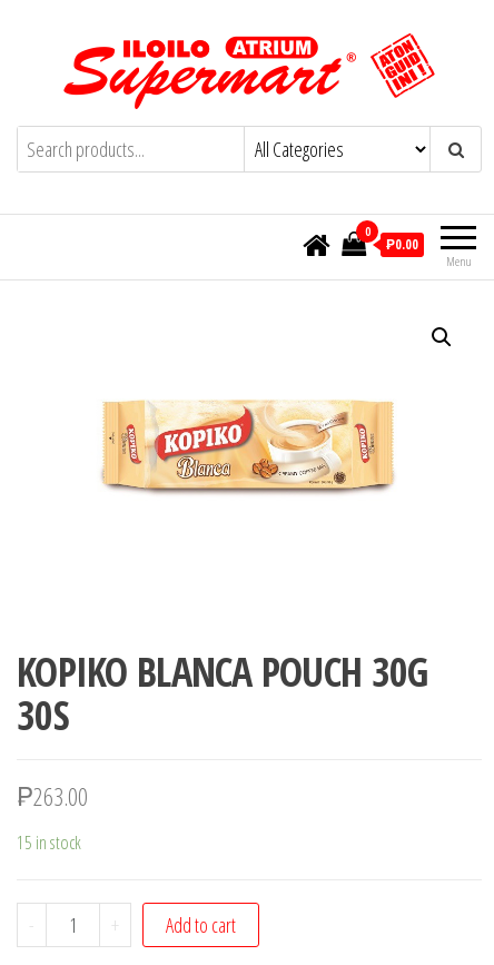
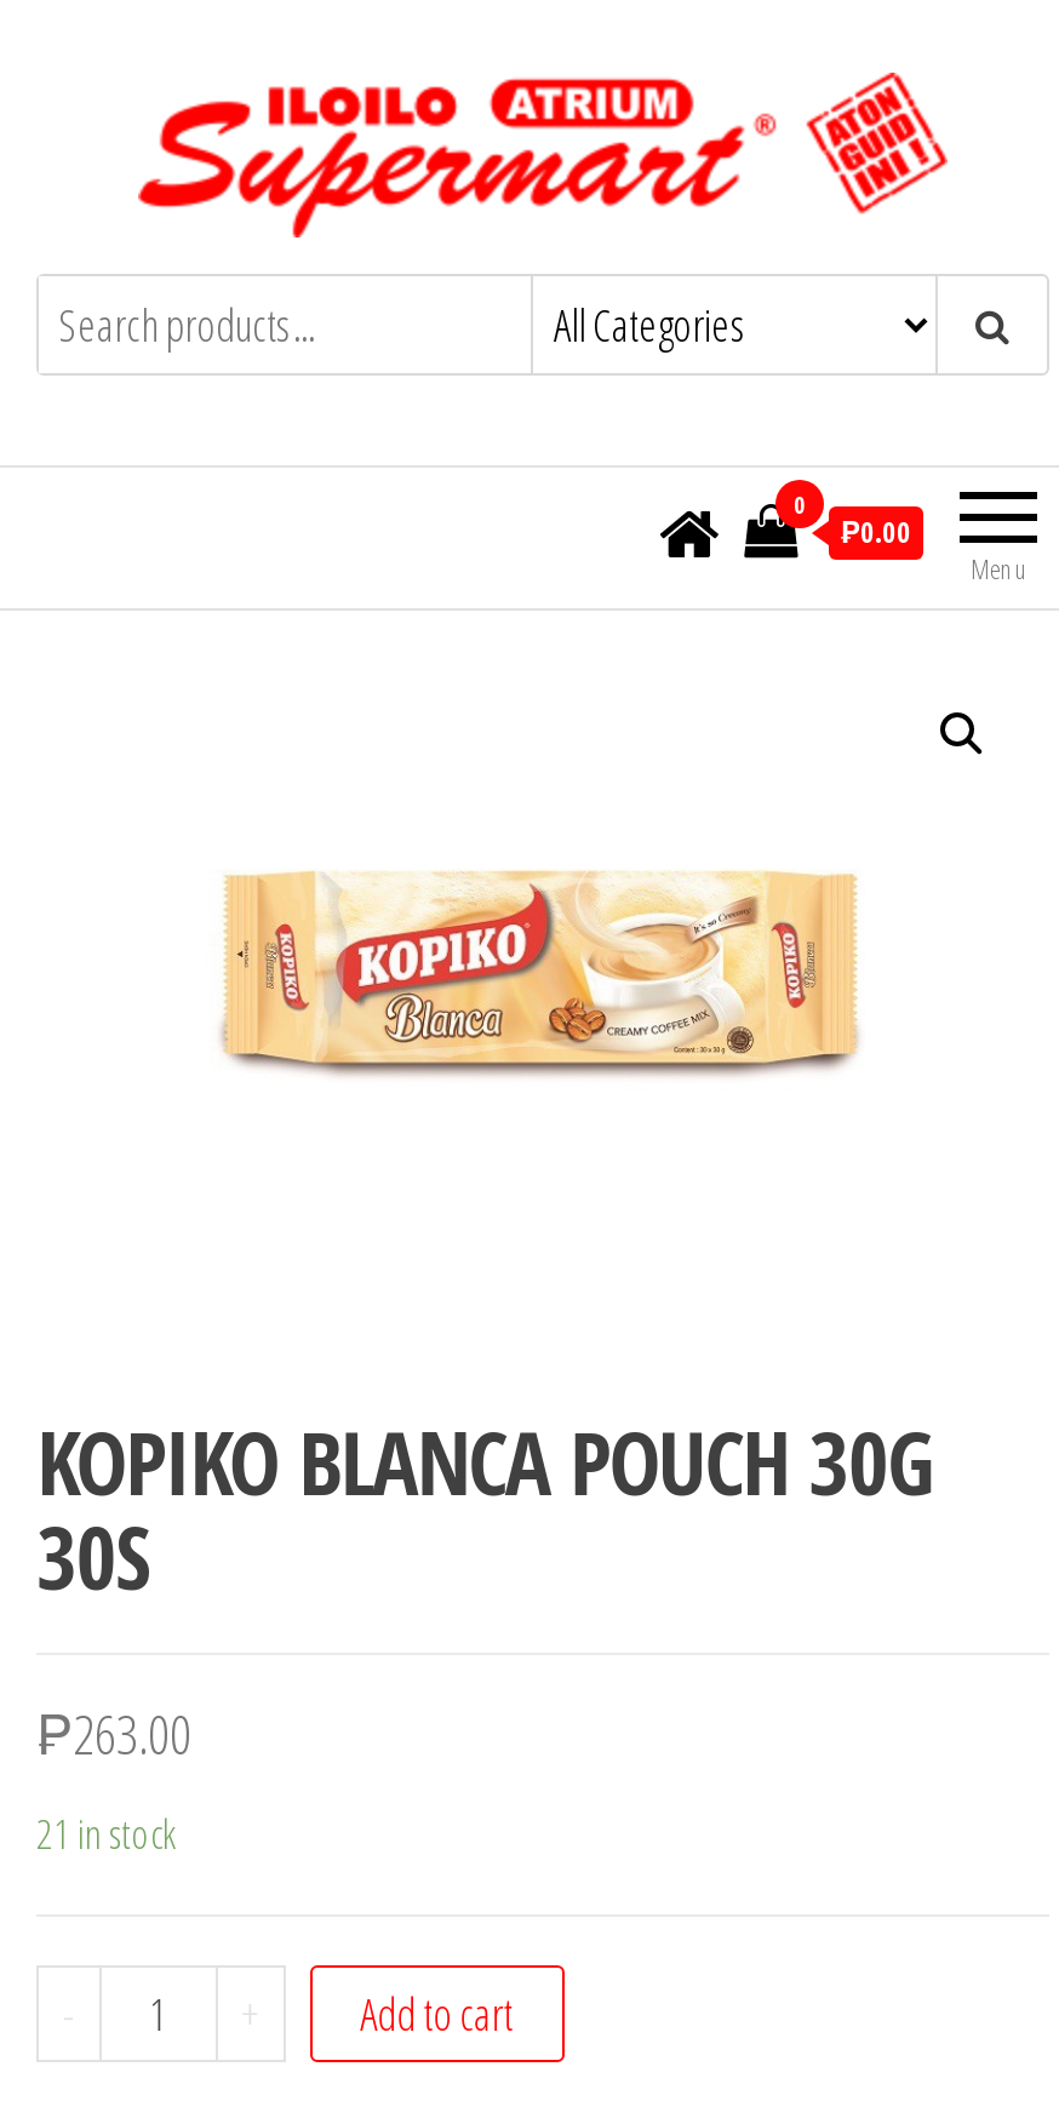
- 15 in stock
+ 21 in stock
